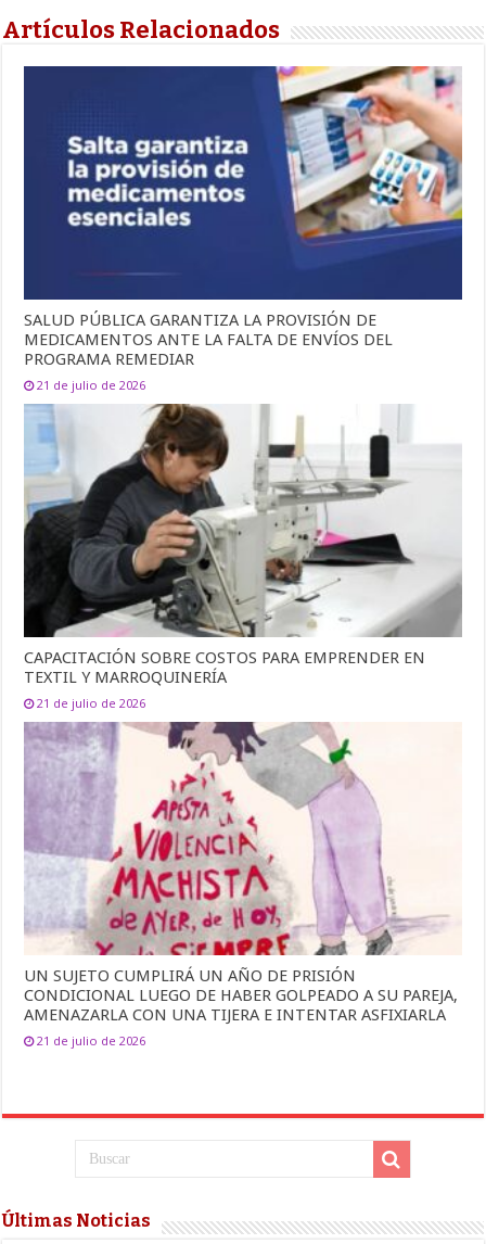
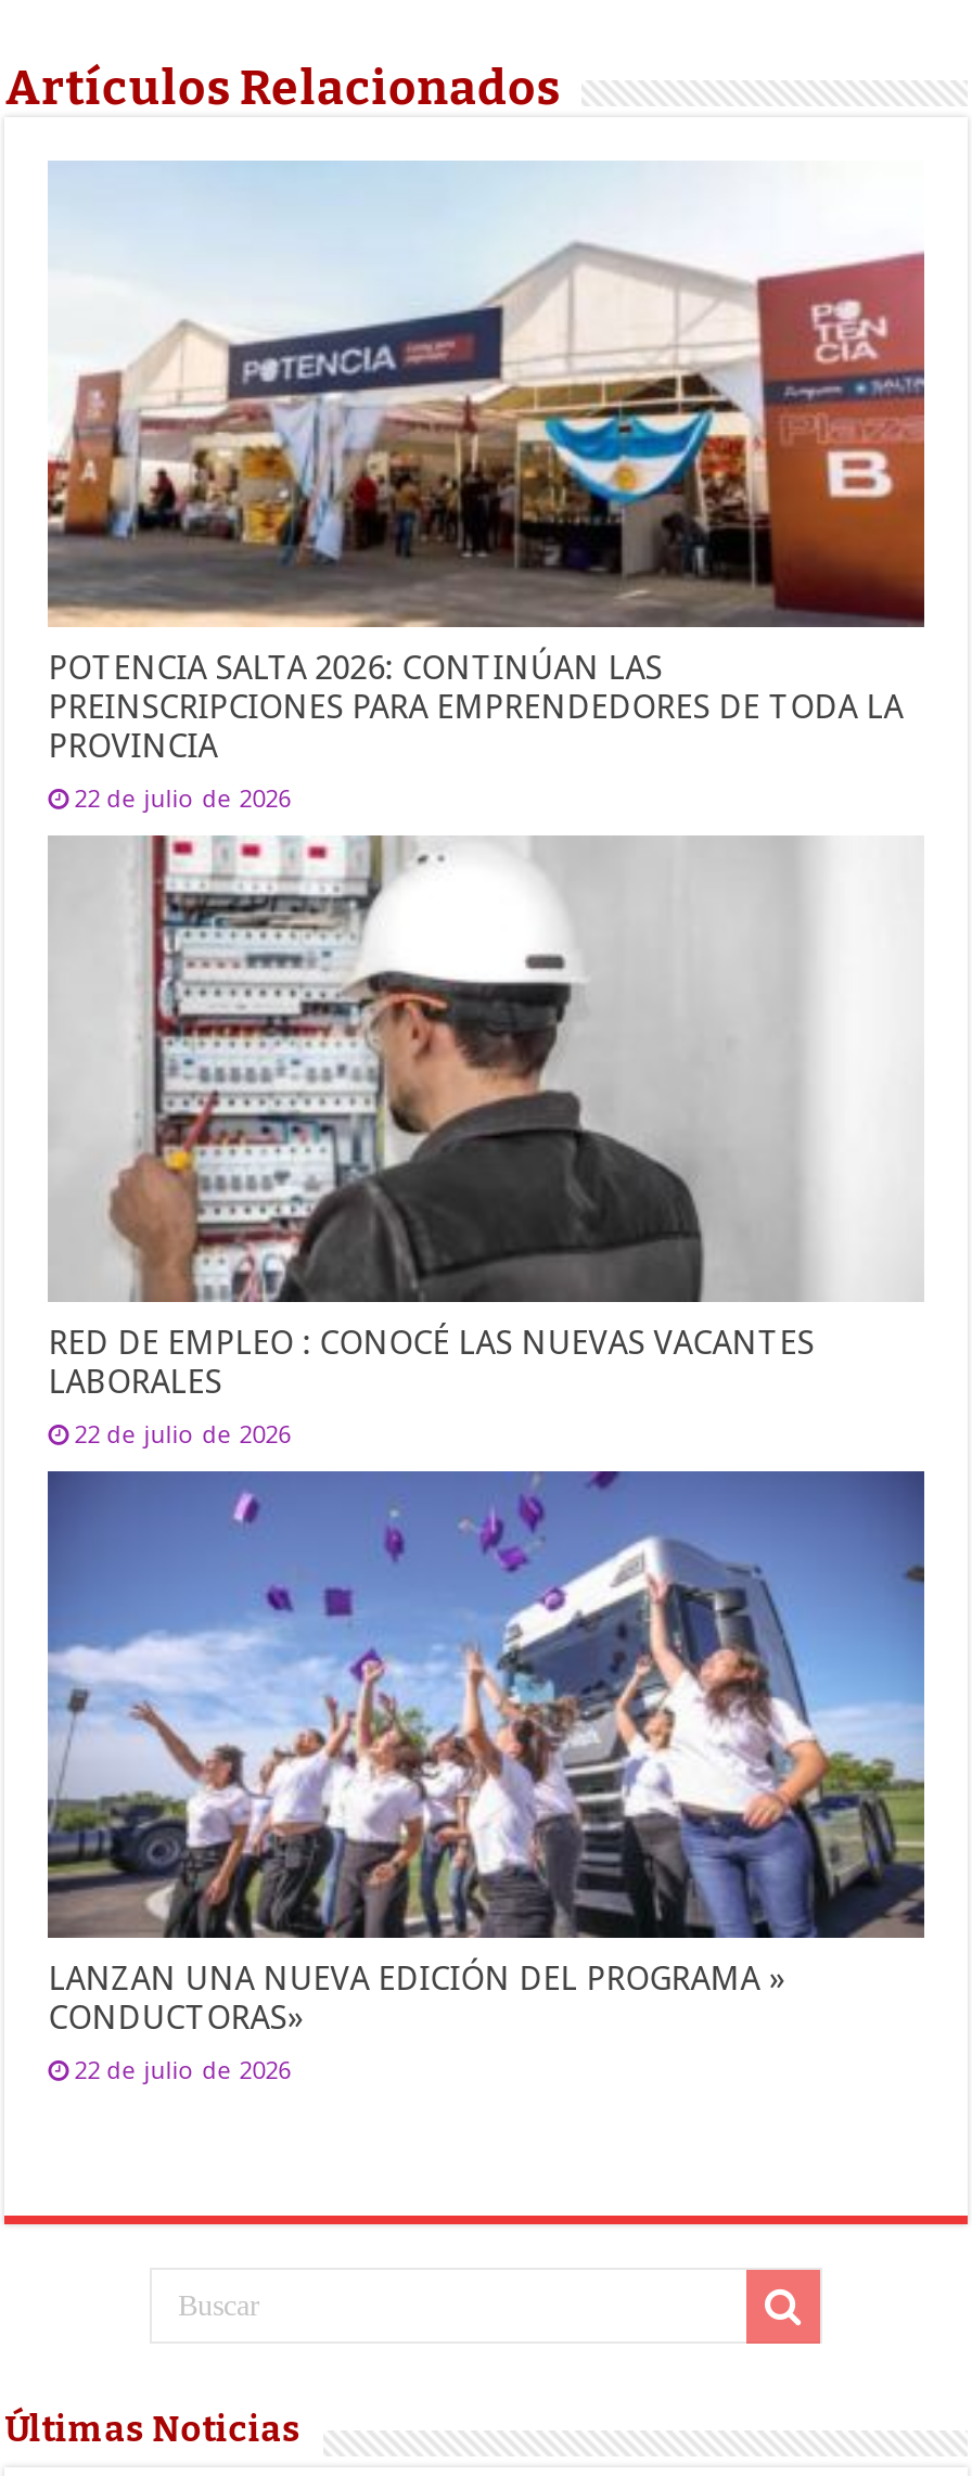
- [image]
- SALUD PÚBLICA GARANTIZA LA PROVISIÓN DE
- MEDICAMENTOS ANTE LA FALTA DE ENVÍOS DEL
- PROGRAMA REMEDIAR
- 21 de julio de 2026
+ [image]
+ POTENCIA SALTA 2026: CONTINÚAN LAS
+ PREINSCRIPCIONES PARA EMPRENDEDORES DE TODA LA
+ PROVINCIA
+ 22 de julio de 2026

- [image]
- CAPACITACIÓN SOBRE COSTOS PARA EMPRENDER EN
- TEXTIL Y MARROQUINERÍA
- 21 de julio de 2026
+ [image]
+ RED DE EMPLEO : CONOCÉ LAS NUEVAS VACANTES
+ LABORALES
+ 22 de julio de 2026

- [image]
- UN SUJETO CUMPLIRÁ UN AÑO DE PRISIÓN
- CONDICIONAL LUEGO DE HABER GOLPEADO A SU PAREJA,
- AMENAZARLA CON UNA TIJERA E INTENTAR ASFIXIARLA
- 21 de julio de 2026
+ [image]
+ LANZAN UNA NUEVA EDICIÓN DEL PROGRAMA »
+ CONDUCTORAS»
+ 22 de julio de 2026
